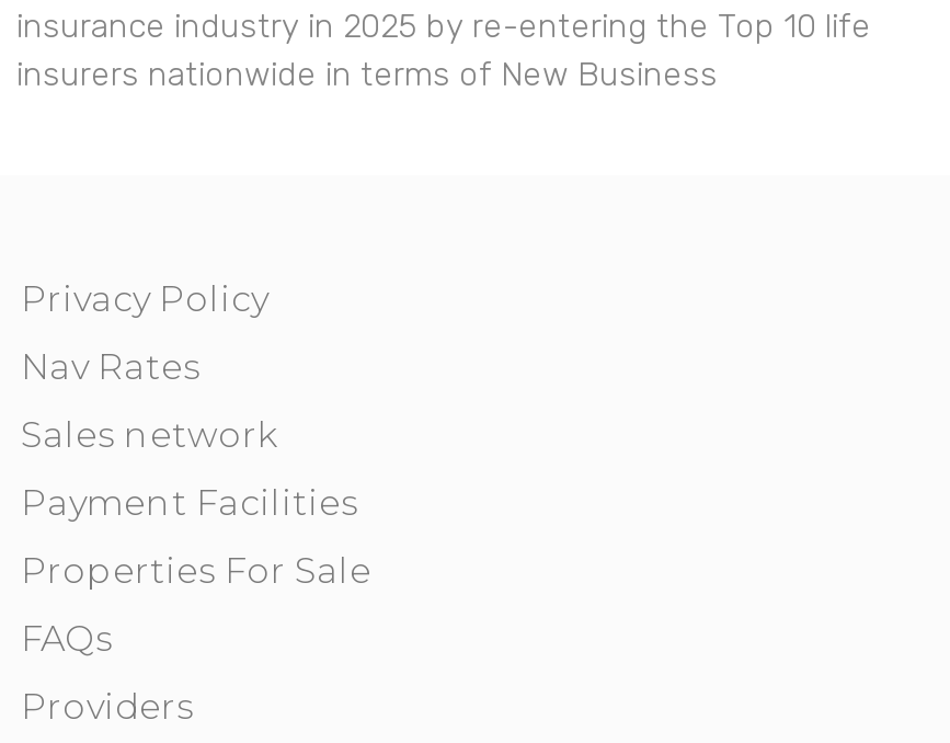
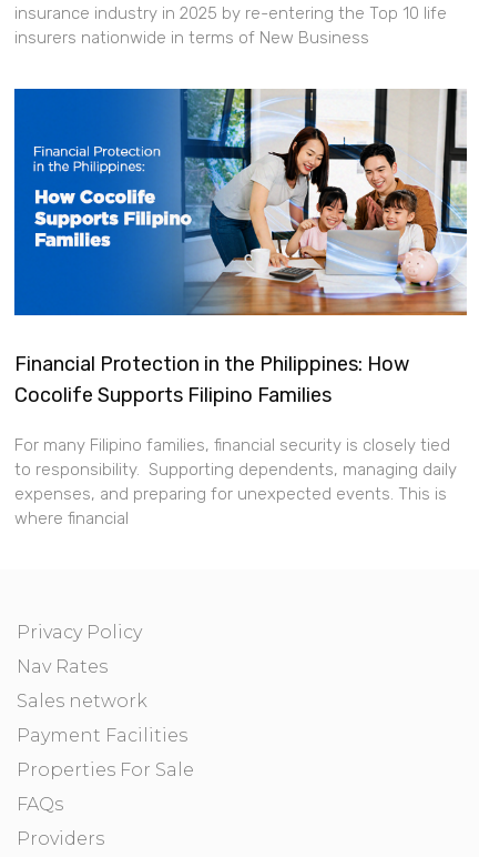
+ [image]
+ Financial Protection in the Philippines: How
+ Cocolife Supports Filipino Families
+ For many Filipino families, financial security is closely tied
+ to responsibility. Supporting dependents, managing daily
+ expenses, and preparing for unexpected events. This is
+ where financial
